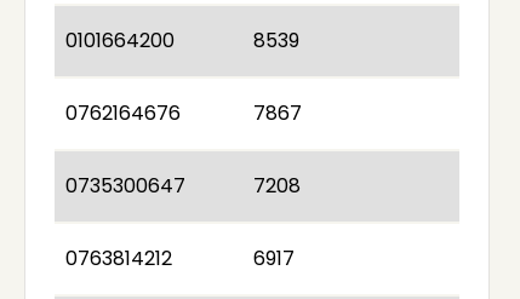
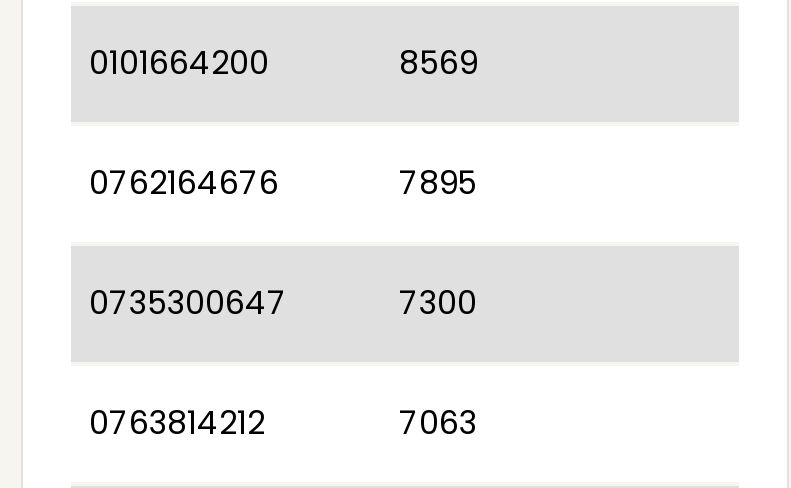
- 8539
+ 8569

- 7867
+ 7895

- 7208
+ 7300

- 6917
+ 7063
